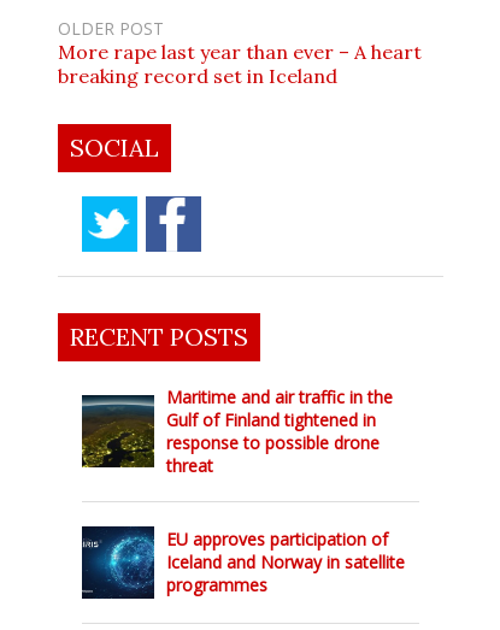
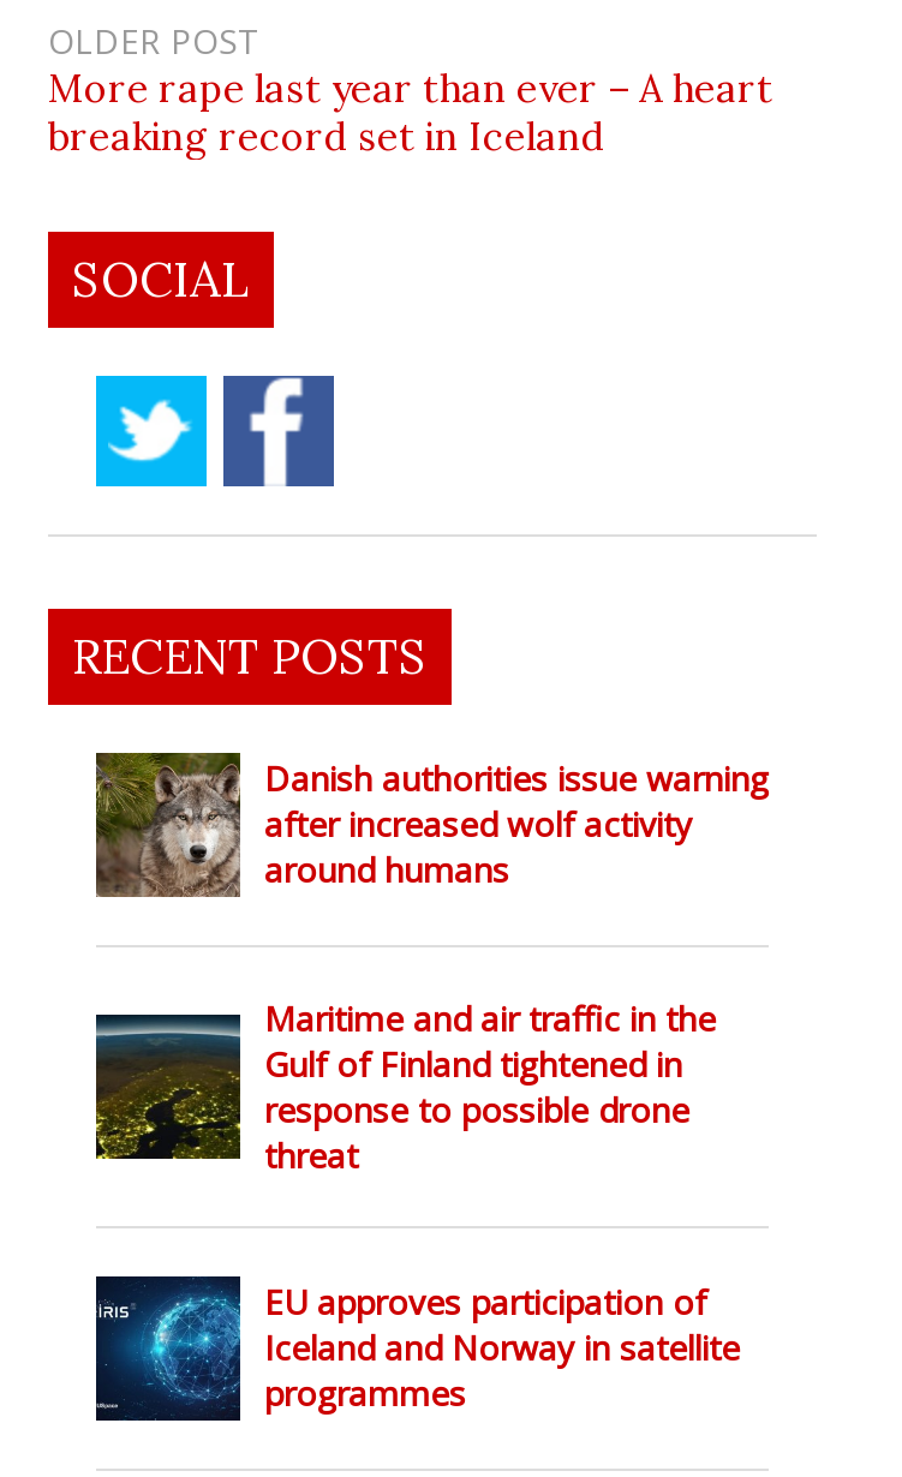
+ [image]
+ Danish authorities issue warning
+ after increased wolf activity
+ around humans
